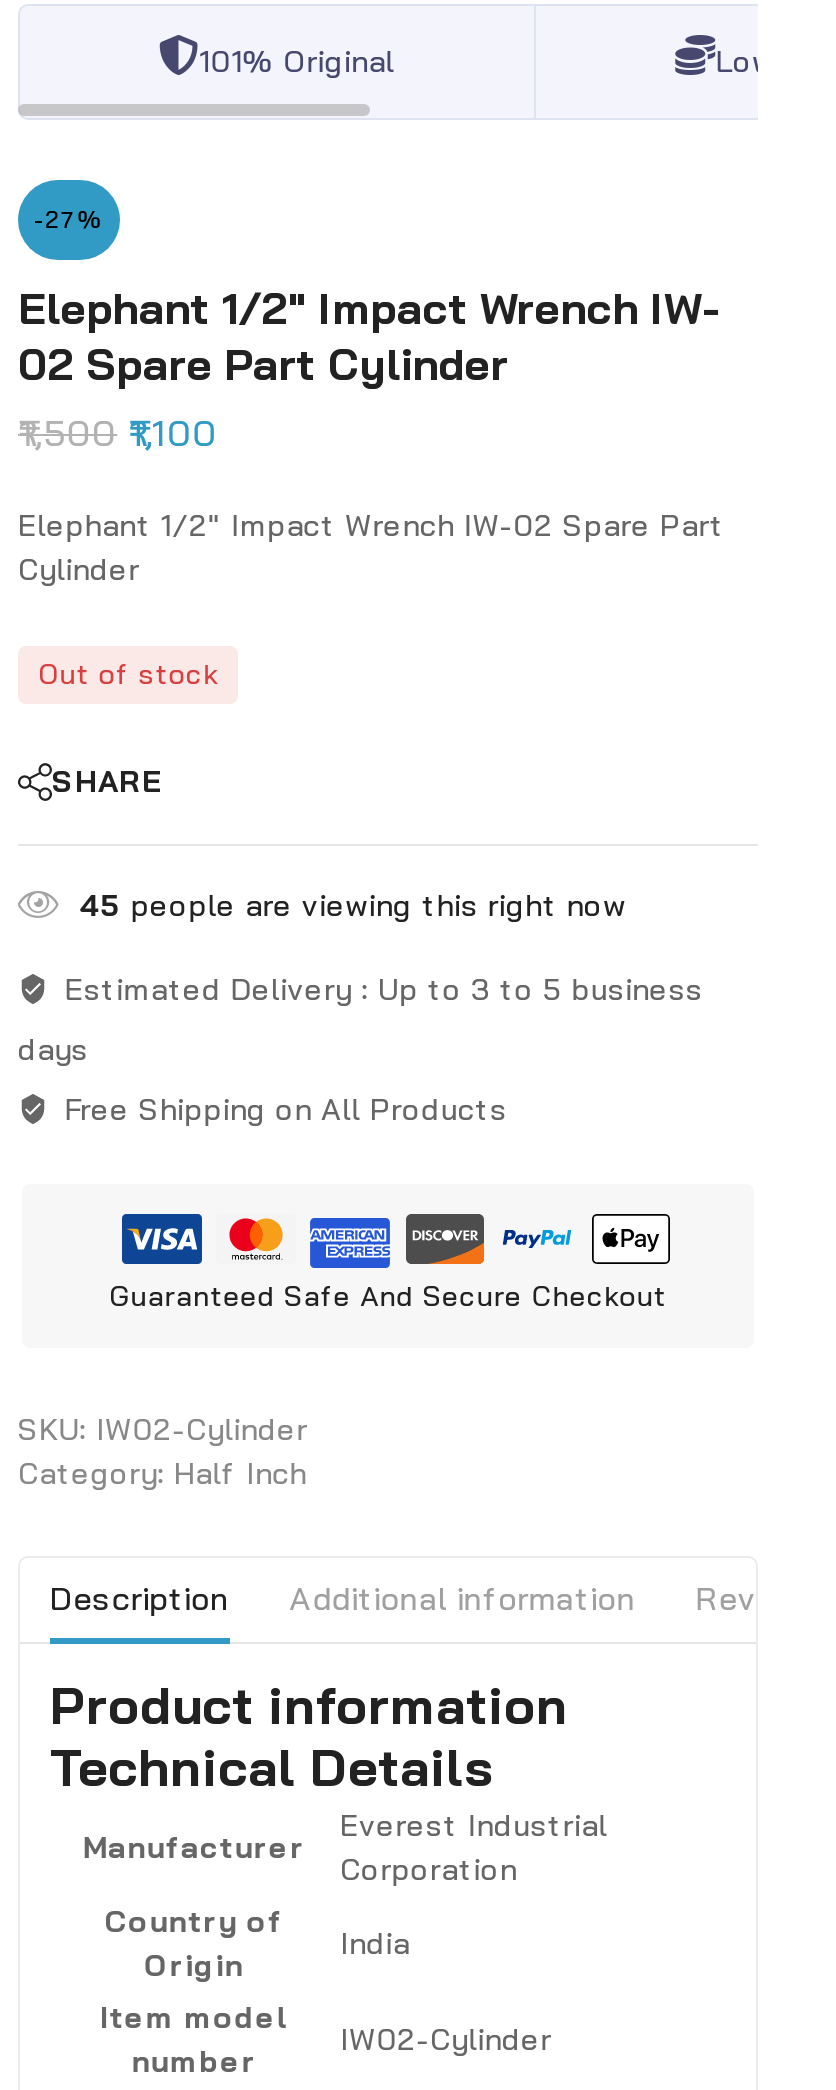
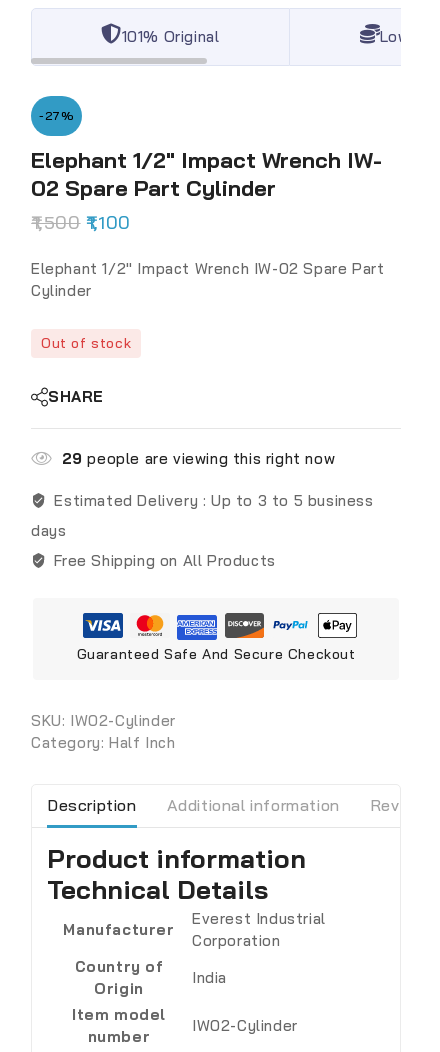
- 45 people are viewing this right now
+ 29 people are viewing this right now
